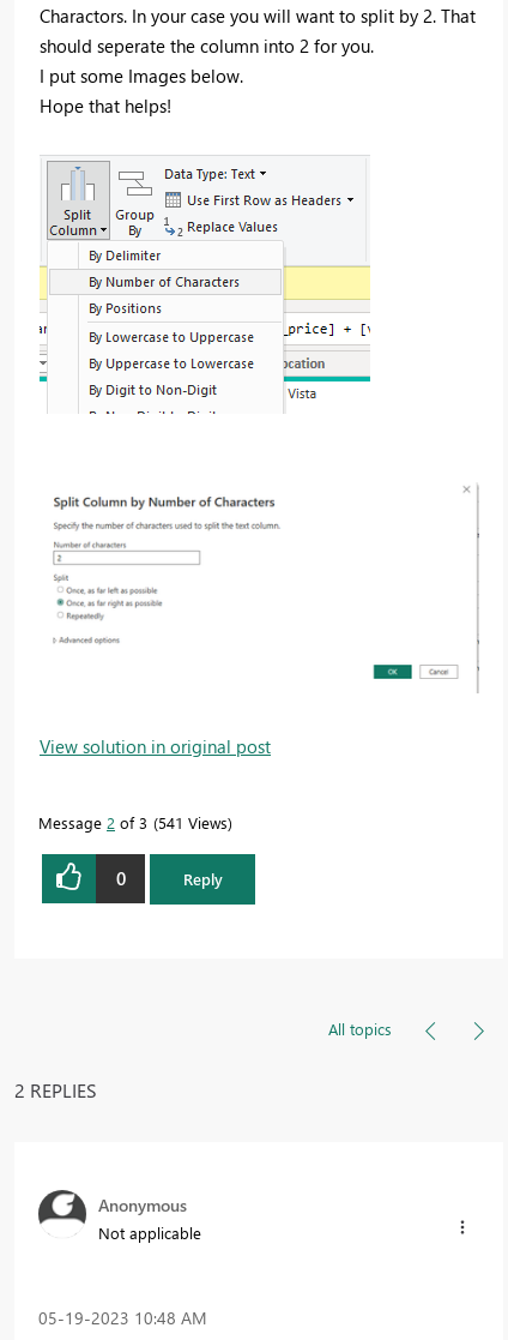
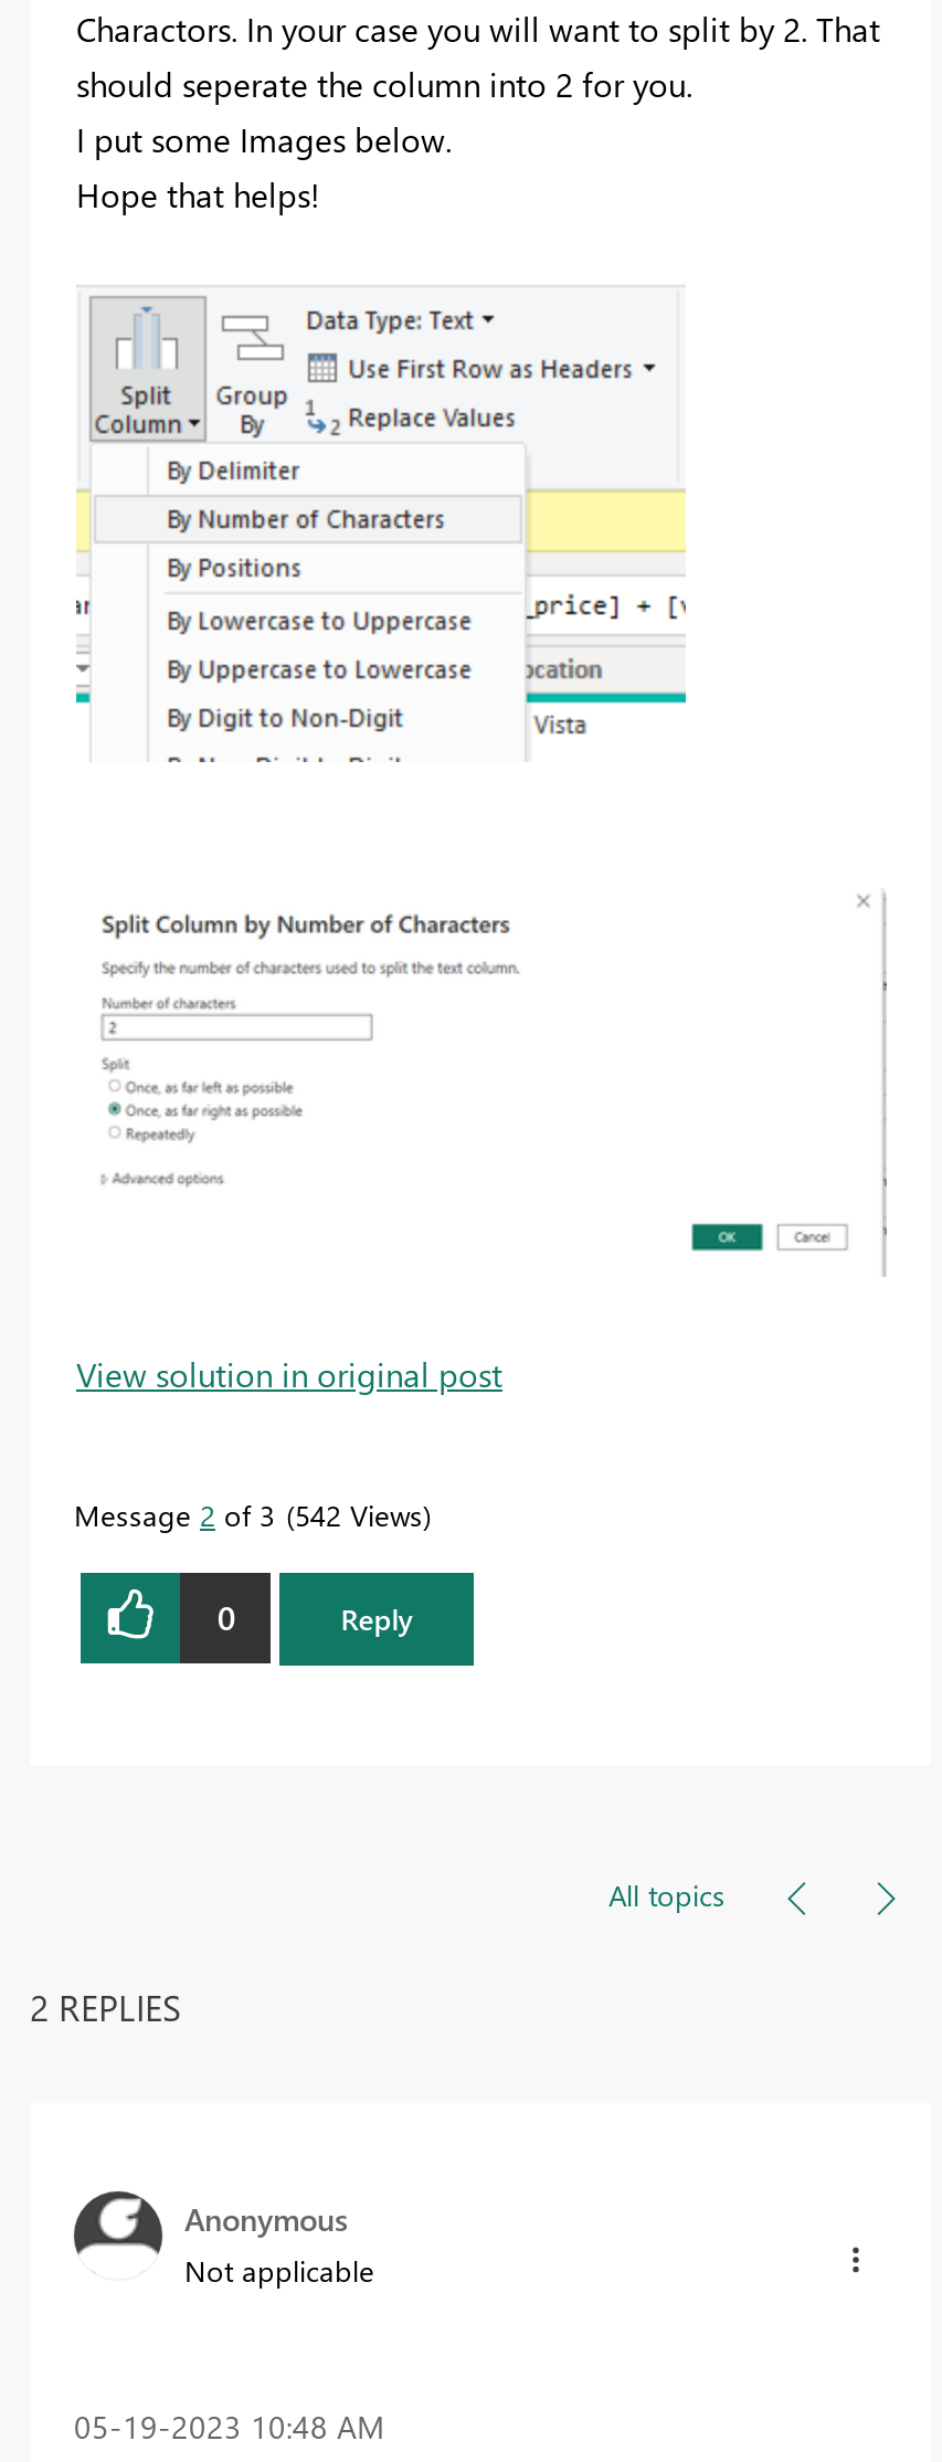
- Message 2 of 3 541 Views
+ Message 2 of 3 542 Views
